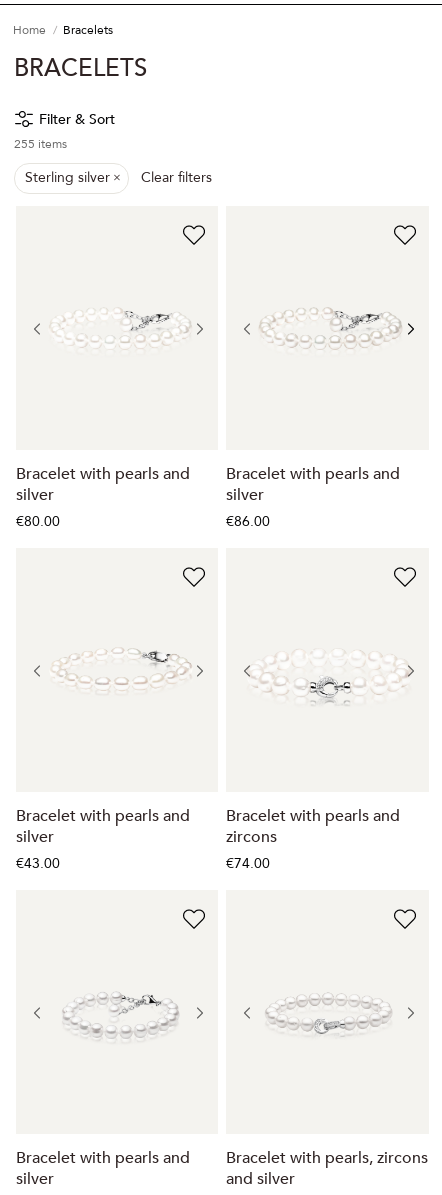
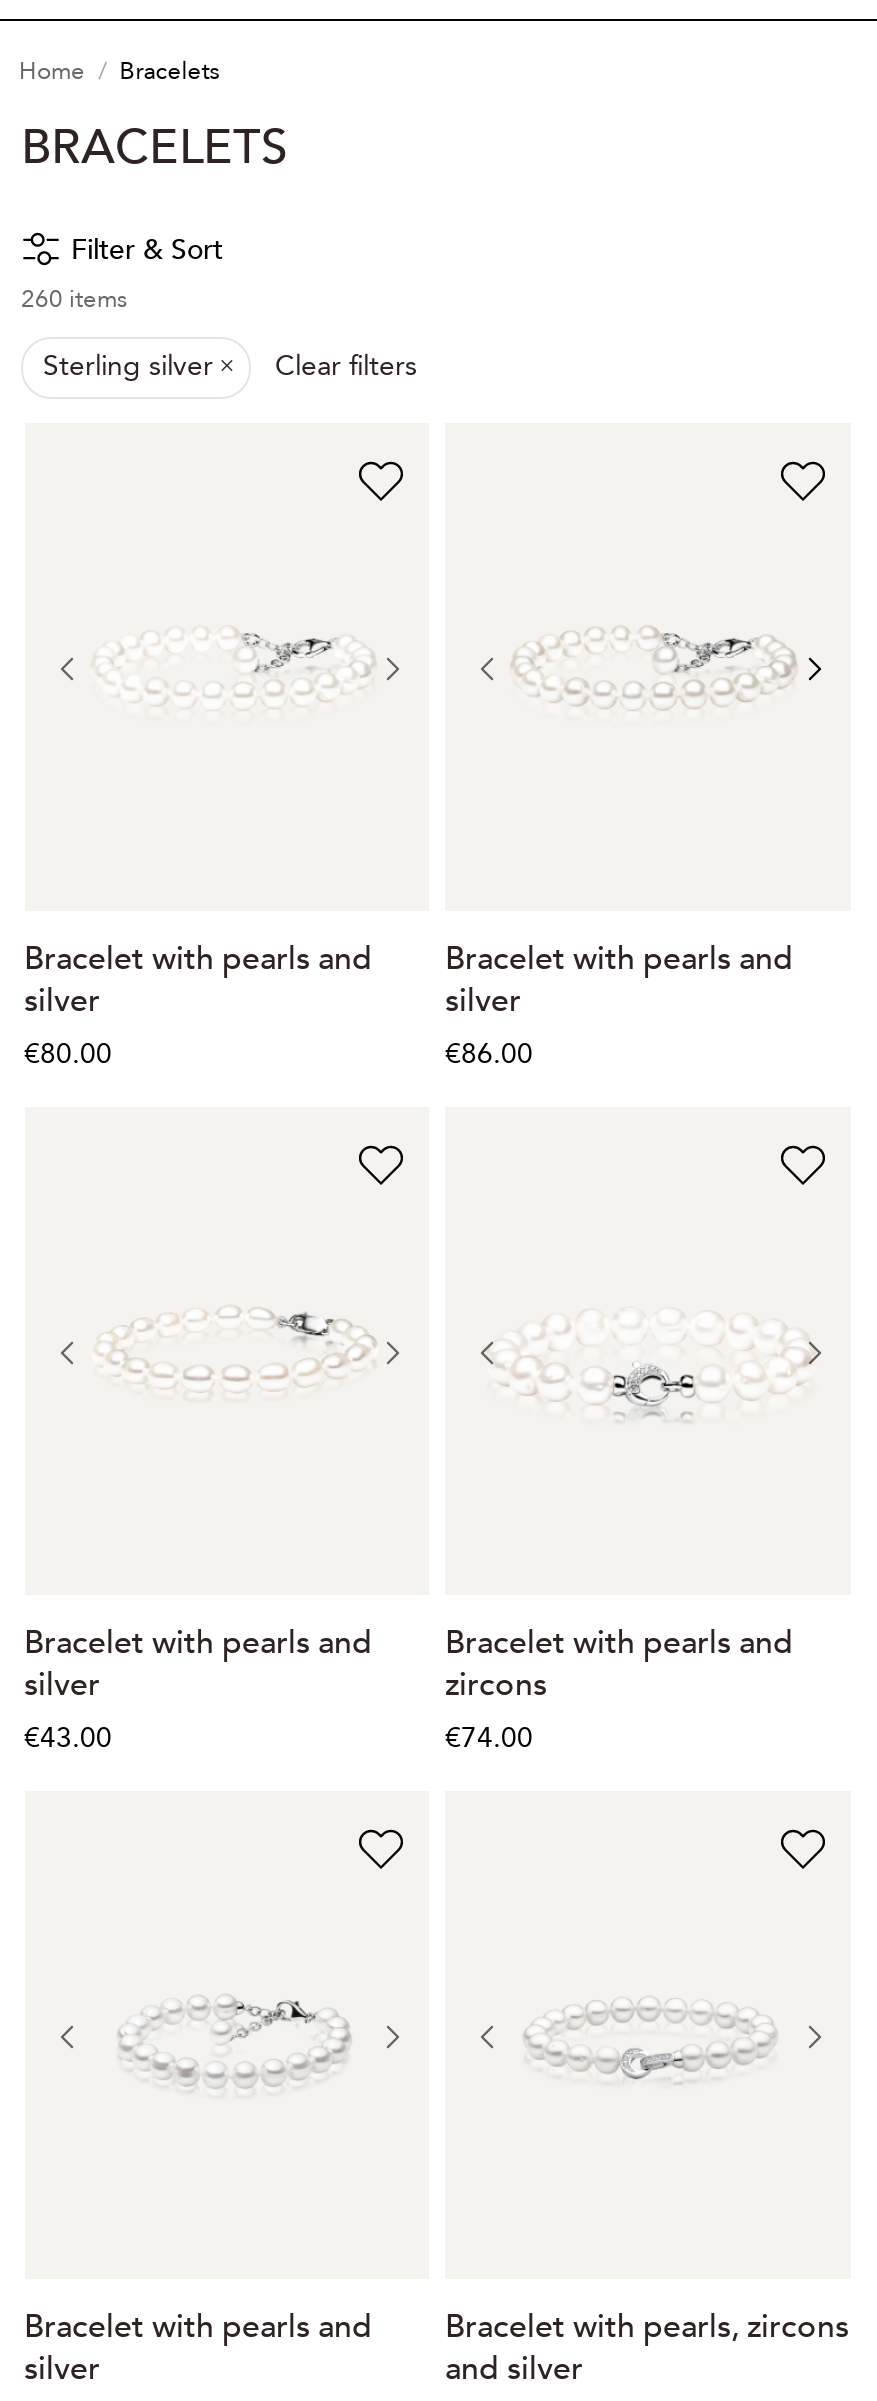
- 255 items
+ 260 items
